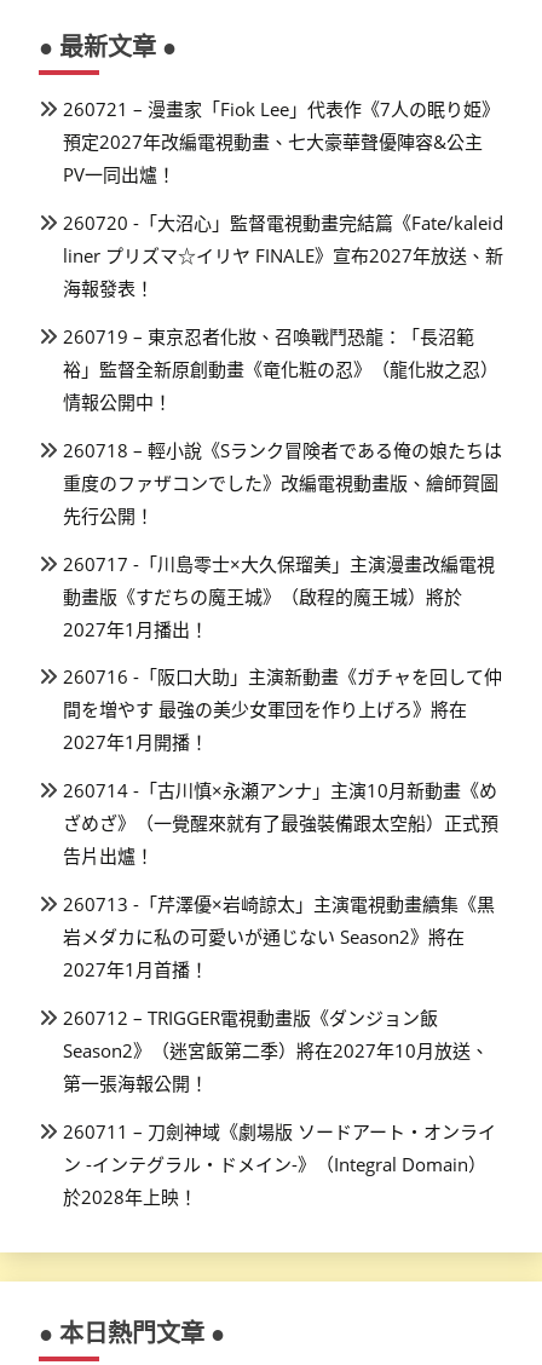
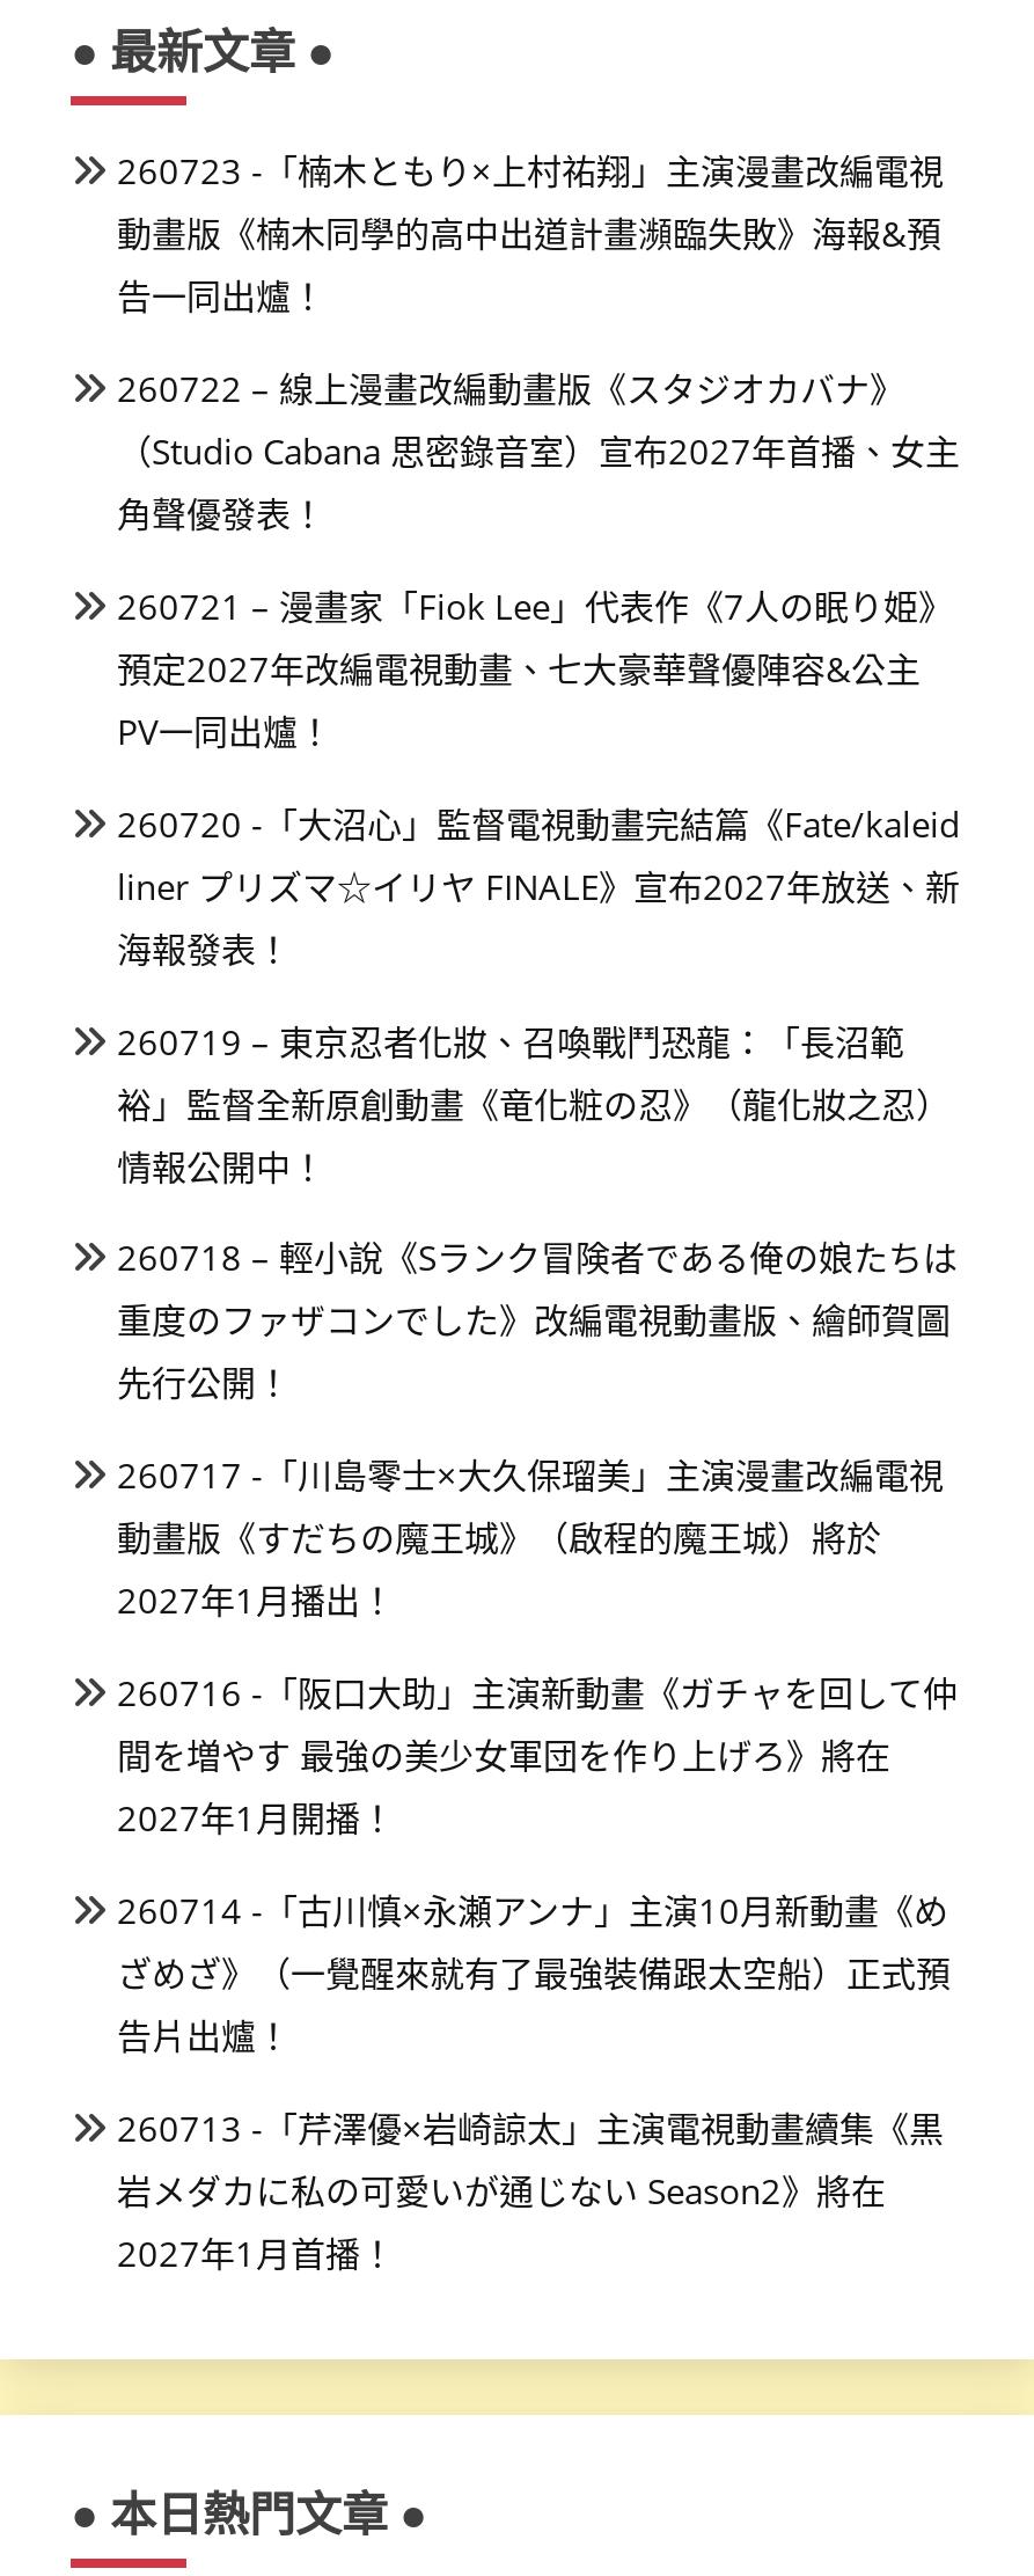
+ 260723 -「楠木ともり×上村祐翔」主演漫畫改編電視
+ 動畫版《楠木同學的高中出道計畫瀕臨失敗》海報&預
+ 告一同出爐！
+ 260722 – 線上漫畫改編動畫版《スタジオカバナ》
+ （Studio Cabana 思密錄音室）宣布2027年首播、女主
+ 角聲優發表！

moved down: 260721 – 漫畫家「Fiok Lee」代表作《7人の眠り姫》 | 預定2027年改編電視動畫、七大豪華聲優陣容&公主 | PV一同出爐！ | ... | 岩メダカに私の可愛いが通じない Season2》將在 | 2027年1月首播！

- 260712 – TRIGGER電視動畫版《ダンジョン飯
- Season2》（迷宮飯第二季）將在2027年10月放送、
- 第一張海報公開！
- 260711 – 刀劍神域《劇場版 ソードアート・オンライ
- ン -インテグラル・ドメイン-》（Integral Domain）
- 於2028年上映！
